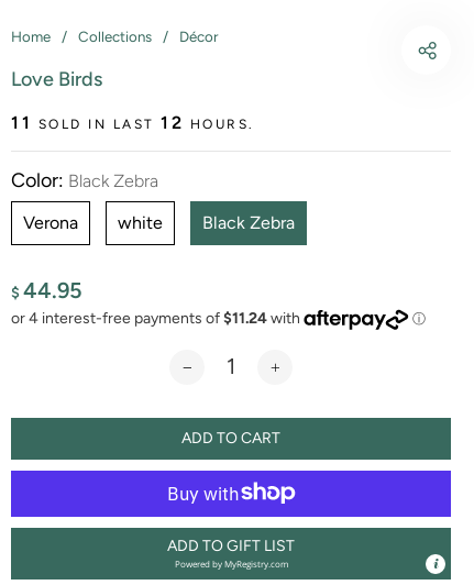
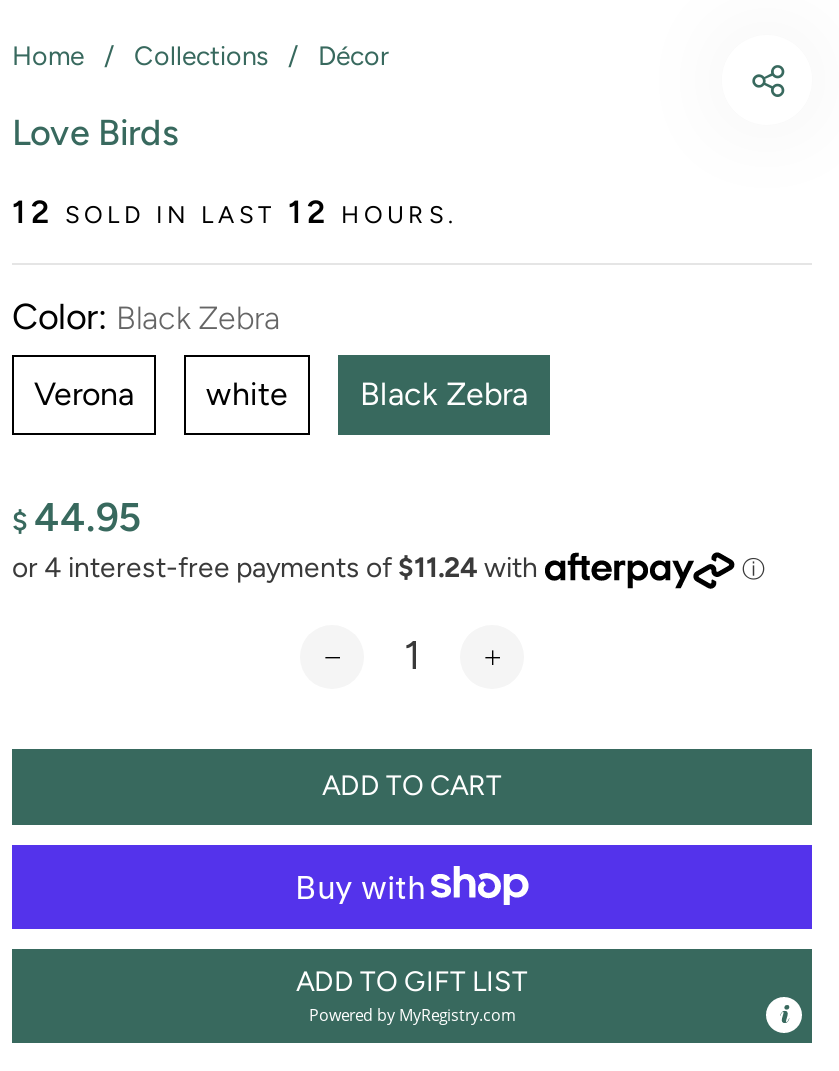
- 11 SOLD IN LAST 12 HOURS.
+ 12 SOLD IN LAST 12 HOURS.
